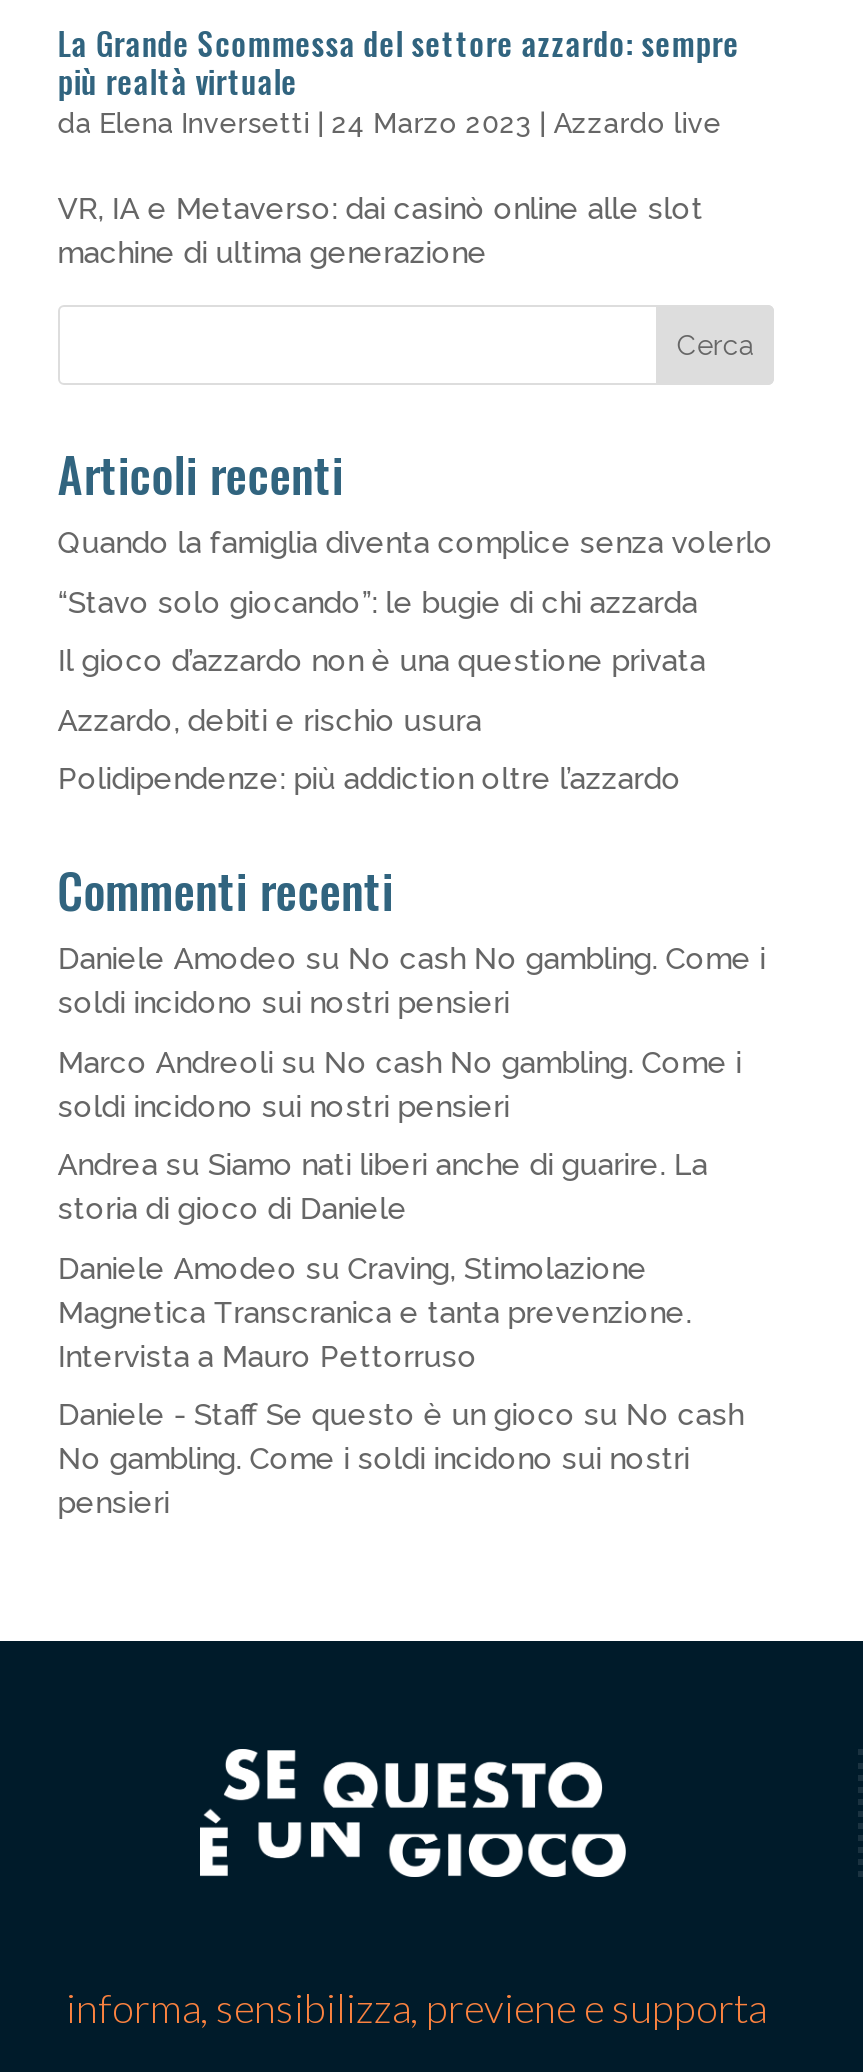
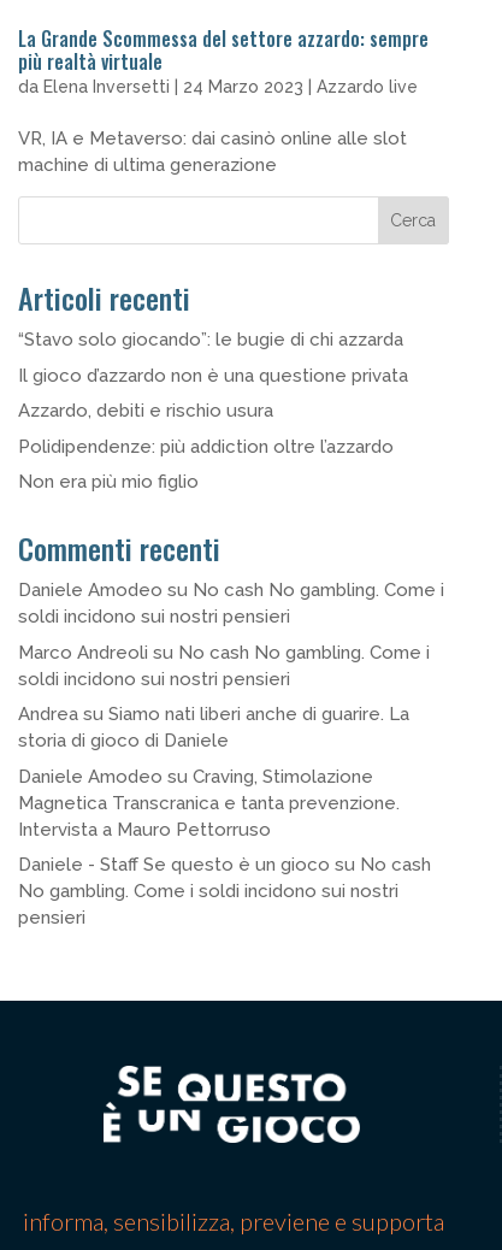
- Quando la famiglia diventa complice senza volerlo

moved up: “Stavo solo giocando”: le bugie di chi azzarda | Il gioco d’azzardo non è una questione privata | Azzardo, debiti e rischio usura | Polidipendenze: più addiction oltre l’azzardo

+ Non era più mio figlio
